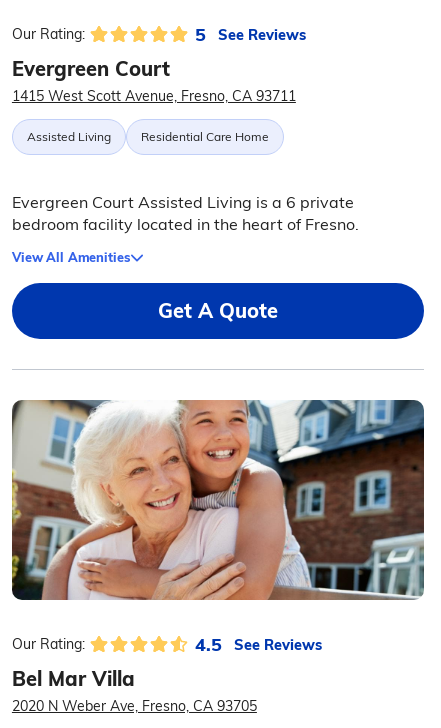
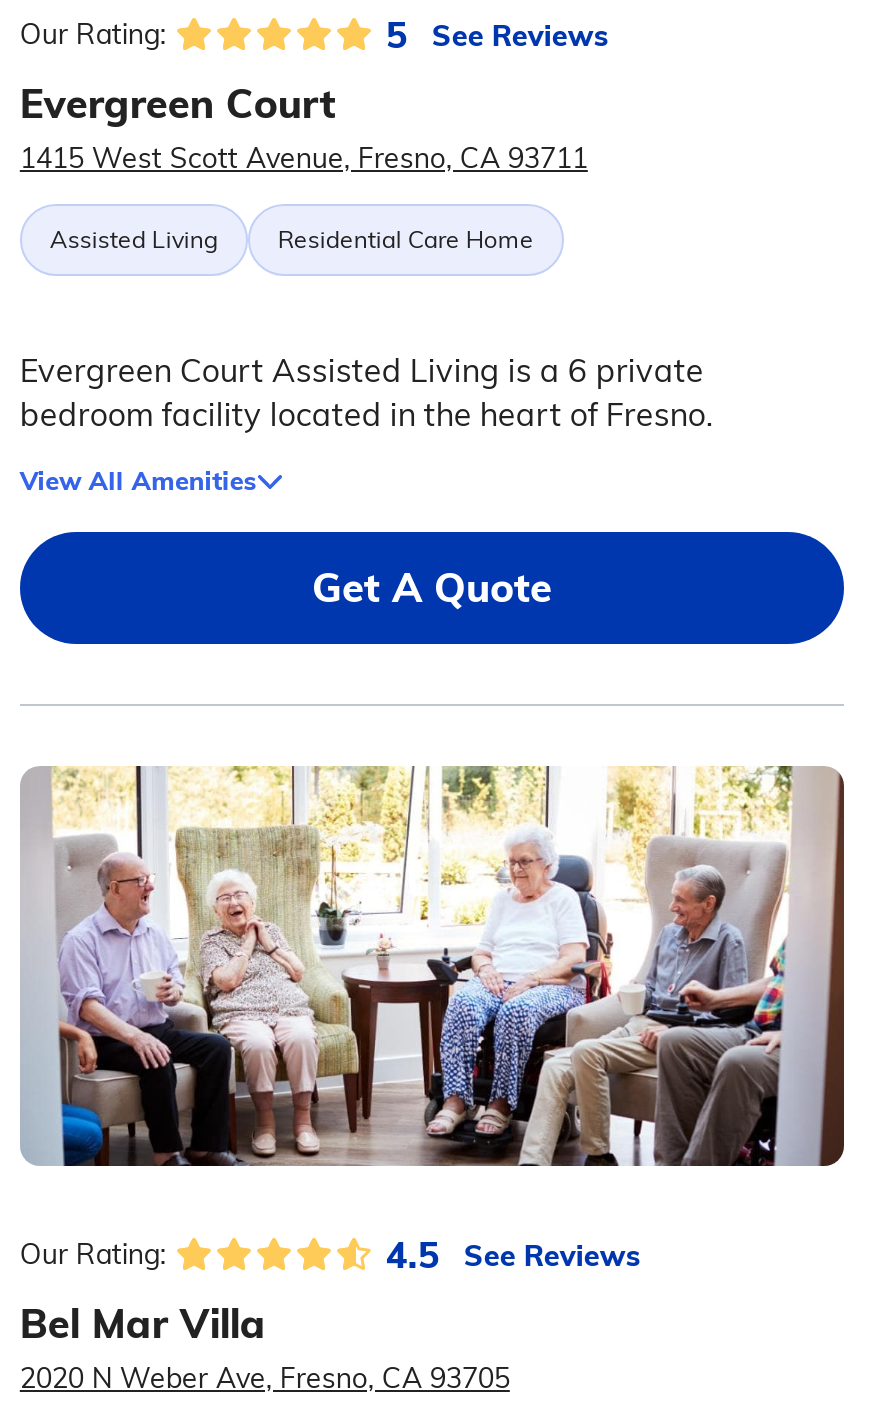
- [image]
+ [image]
